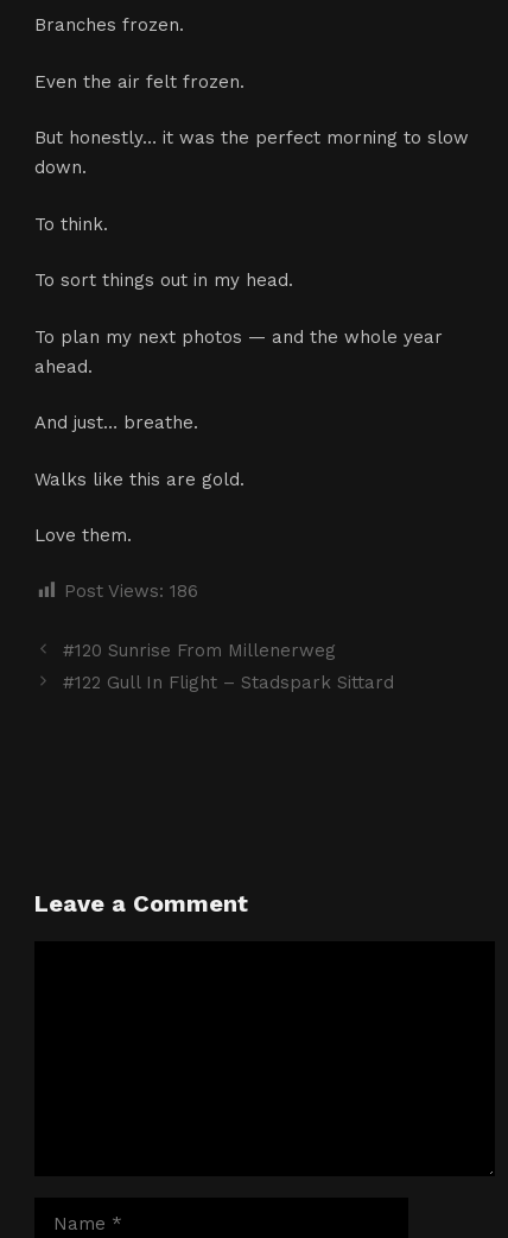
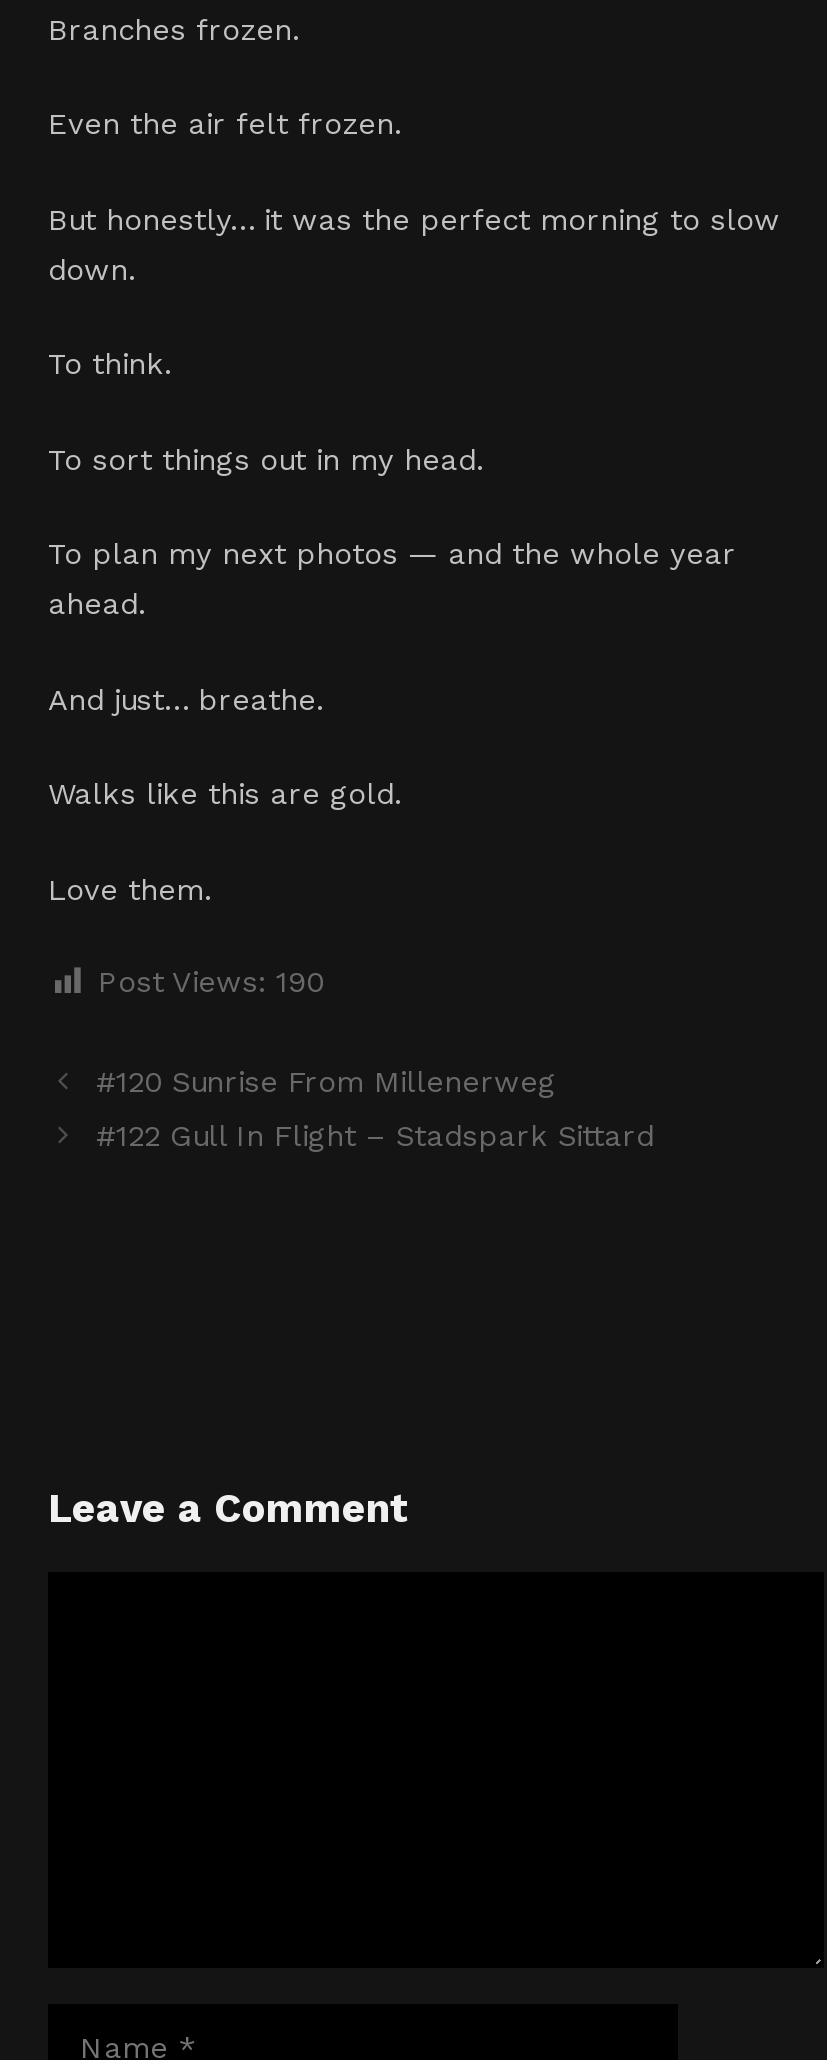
- Post Views: 186
+ Post Views: 190
